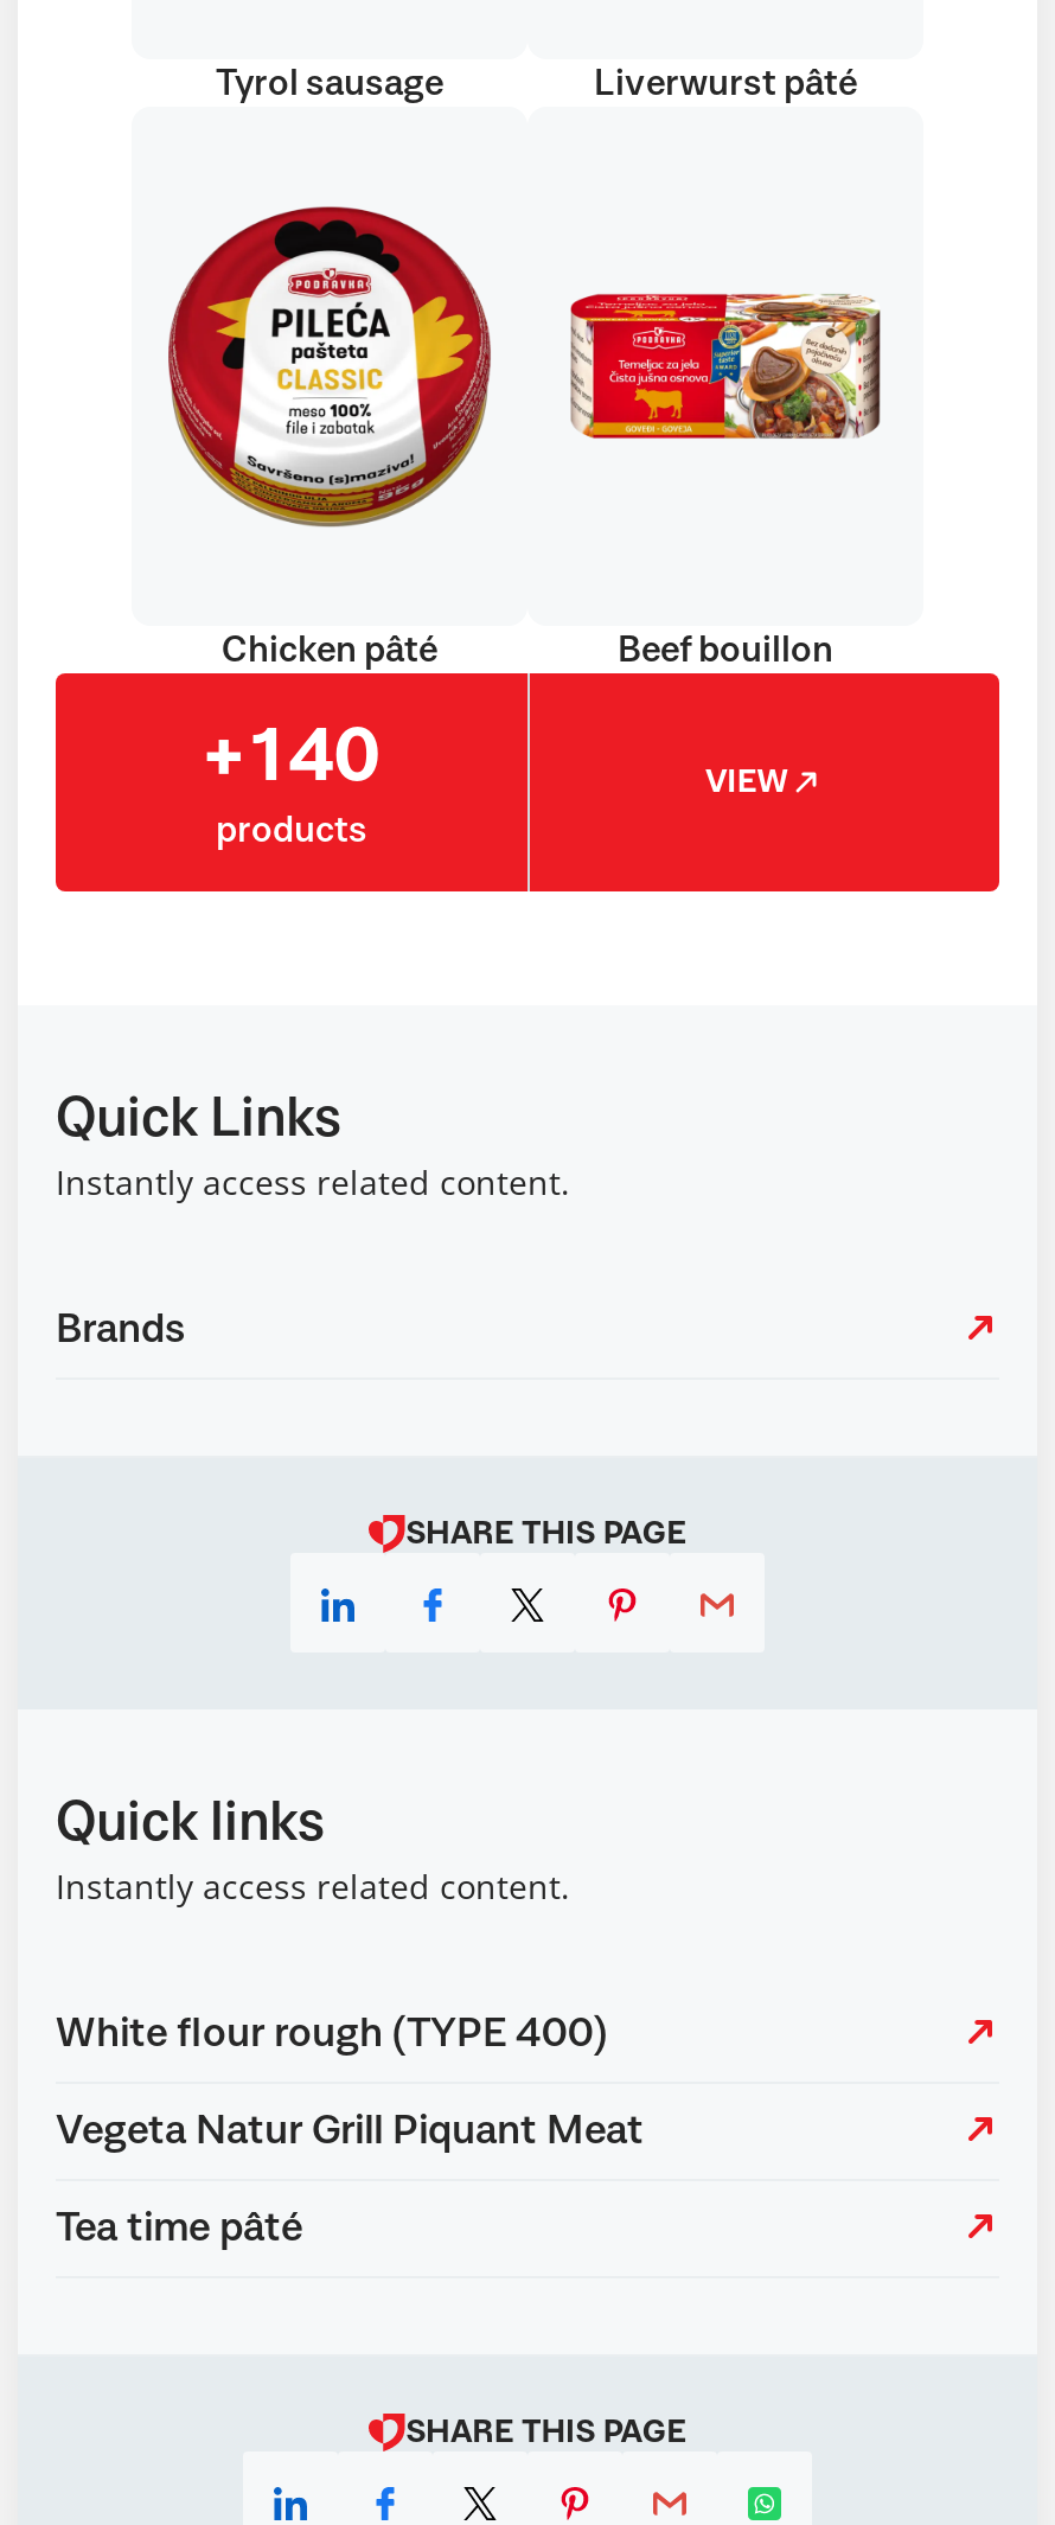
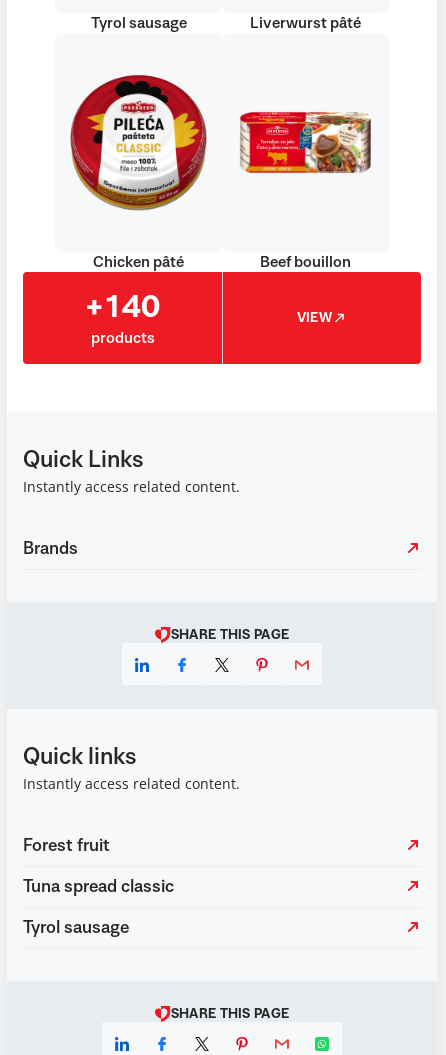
- White flour rough (TYPE 400)
+ Forest fruit

- Vegeta Natur Grill Piquant Meat
+ Tuna spread classic

- Tea time pâté
+ Tyrol sausage
